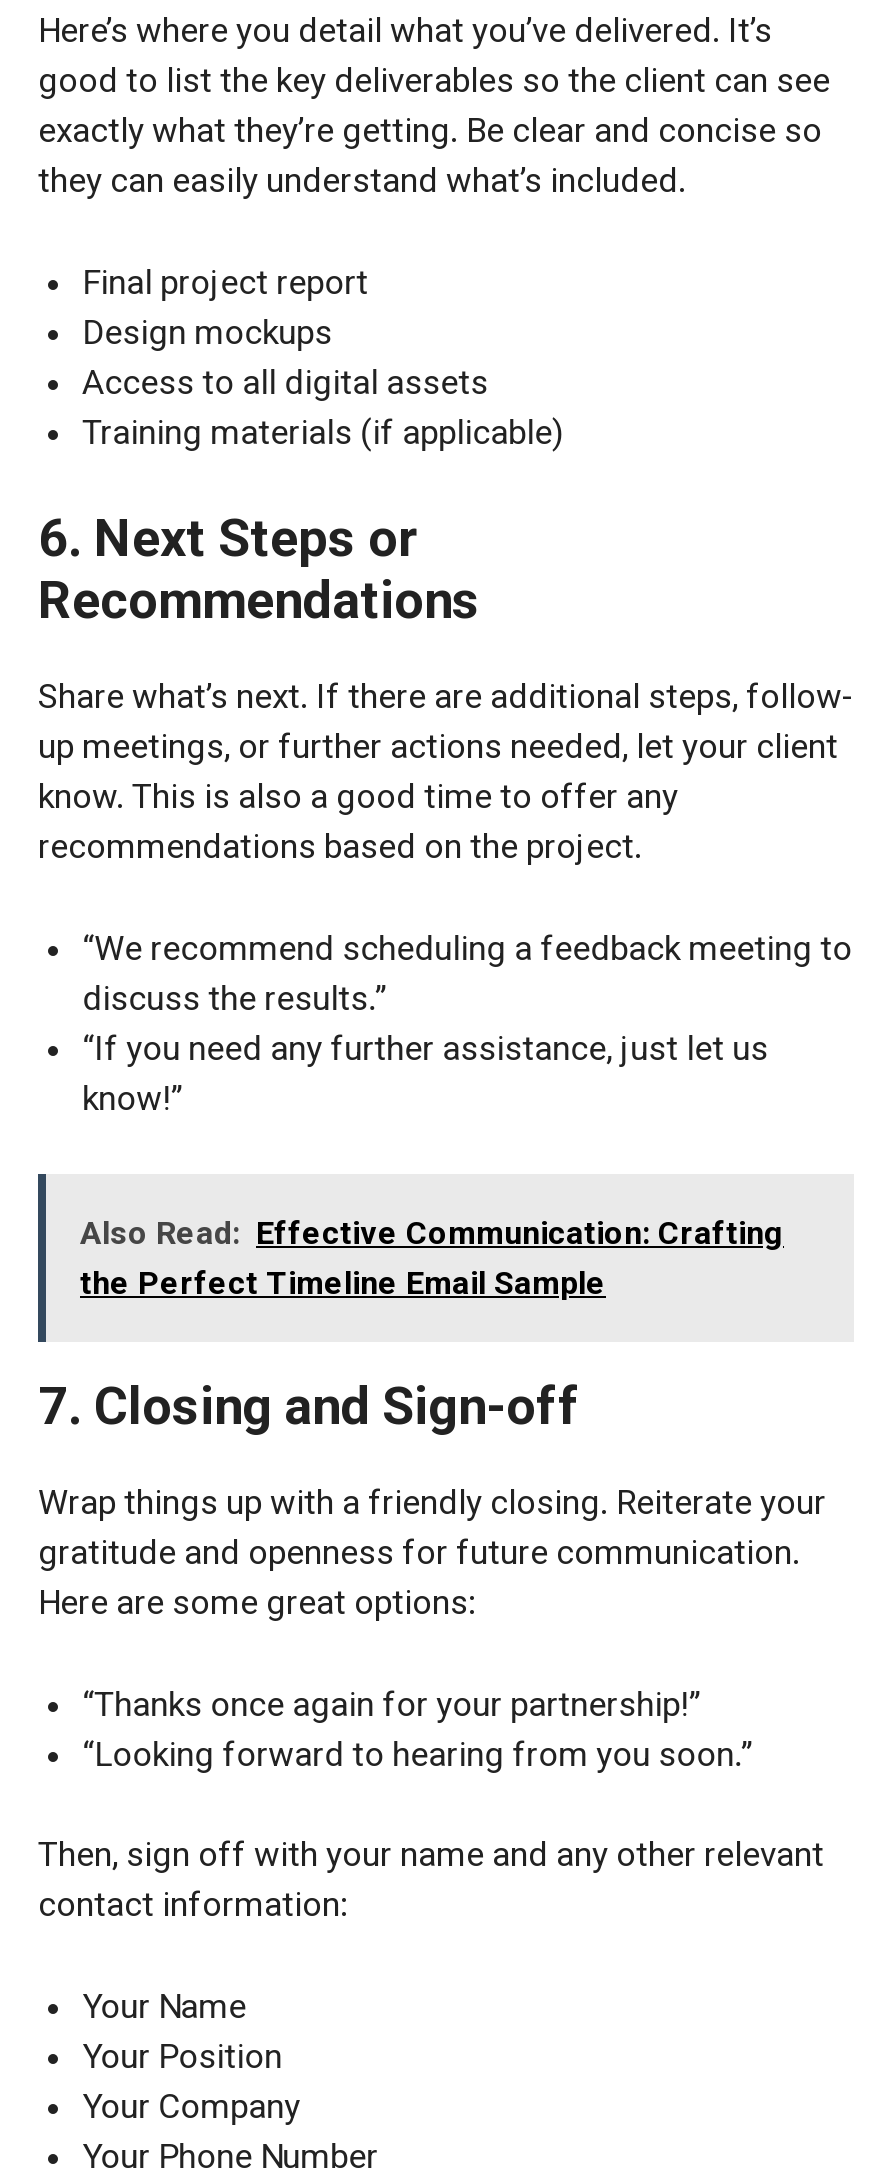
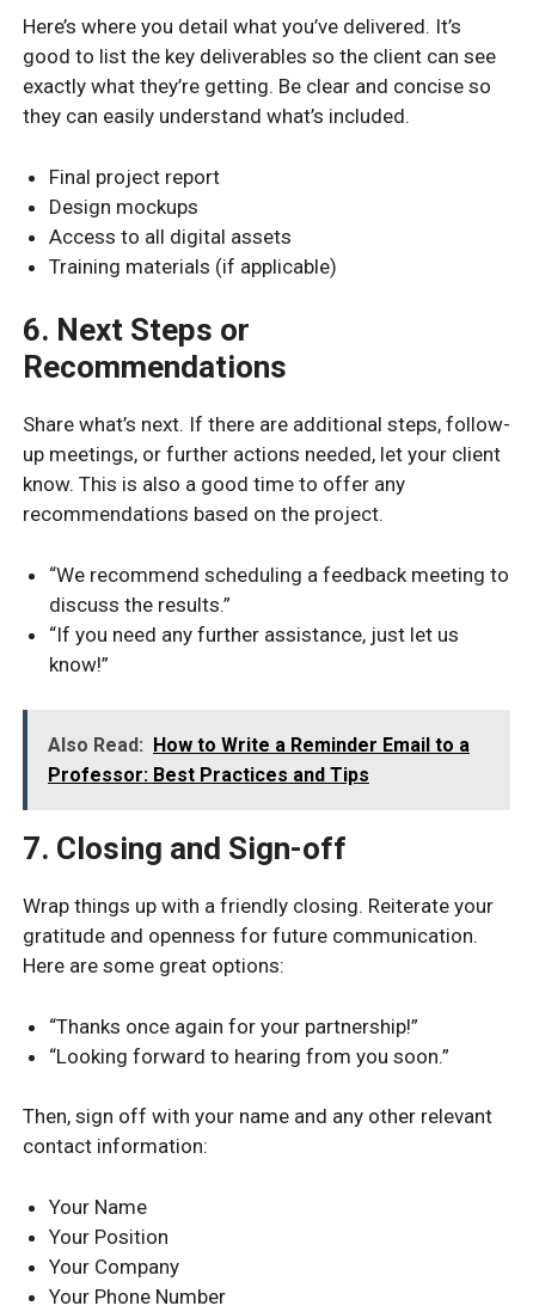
- Also Read: Effective Communication: Crafting
- the Perfect Timeline Email Sample
+ Also Read: How to Write a Reminder Email to a
+ Professor: Best Practices and Tips
